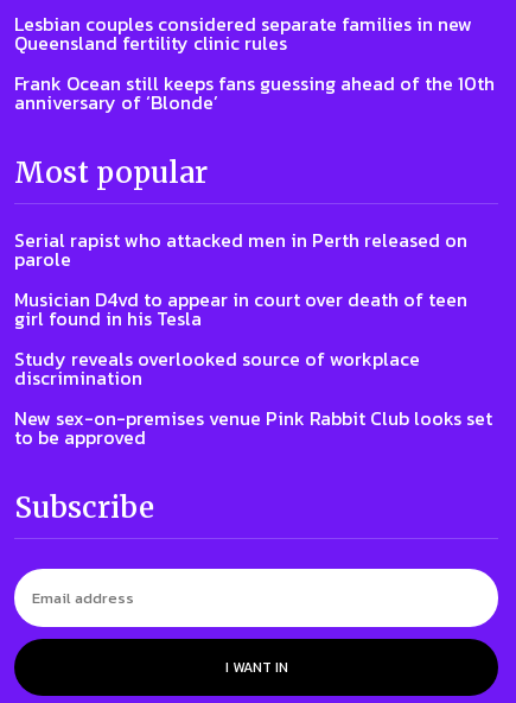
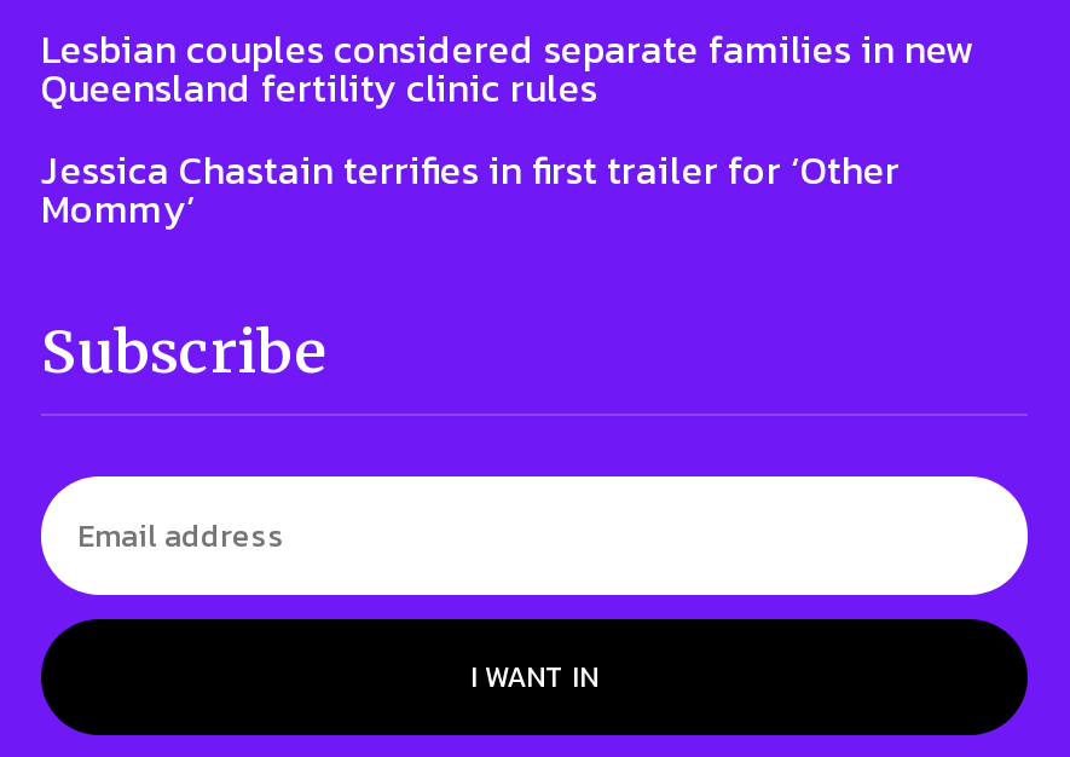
- Frank Ocean still keeps fans guessing ahead of the 10th
- anniversary of ‘Blonde’
- Most popular
- Serial rapist who attacked men in Perth released on
- parole
- Musician D4vd to appear in court over death of teen
- girl found in his Tesla
- Study reveals overlooked source of workplace
- discrimination
- New sex-on-premises venue Pink Rabbit Club looks set
- to be approved
+ Jessica Chastain terrifies in first trailer for ‘Other
+ Mommy’
